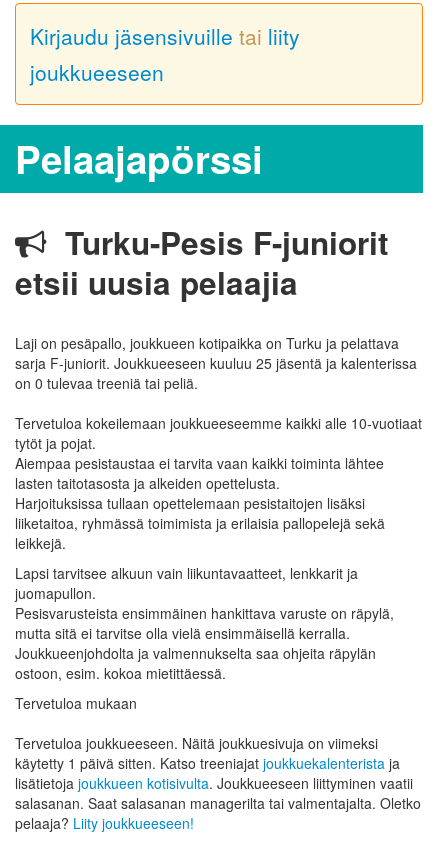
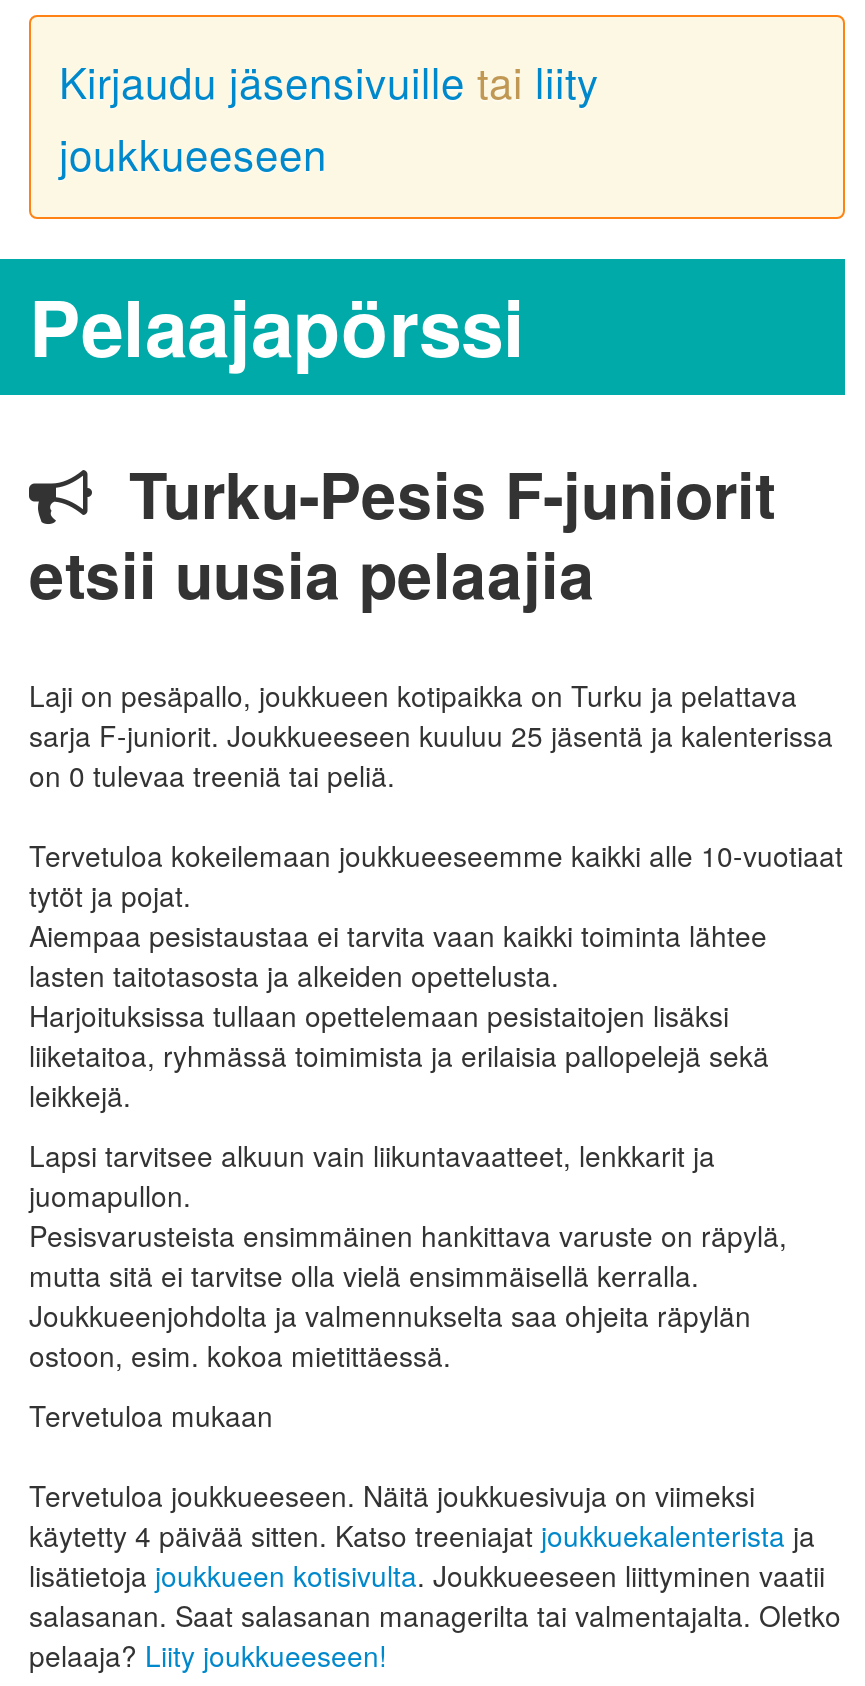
- käytetty 1 päivä sitten. Katso treeniajat joukkuekalenterista ja
+ käytetty 4 päivää sitten. Katso treeniajat joukkuekalenterista ja
